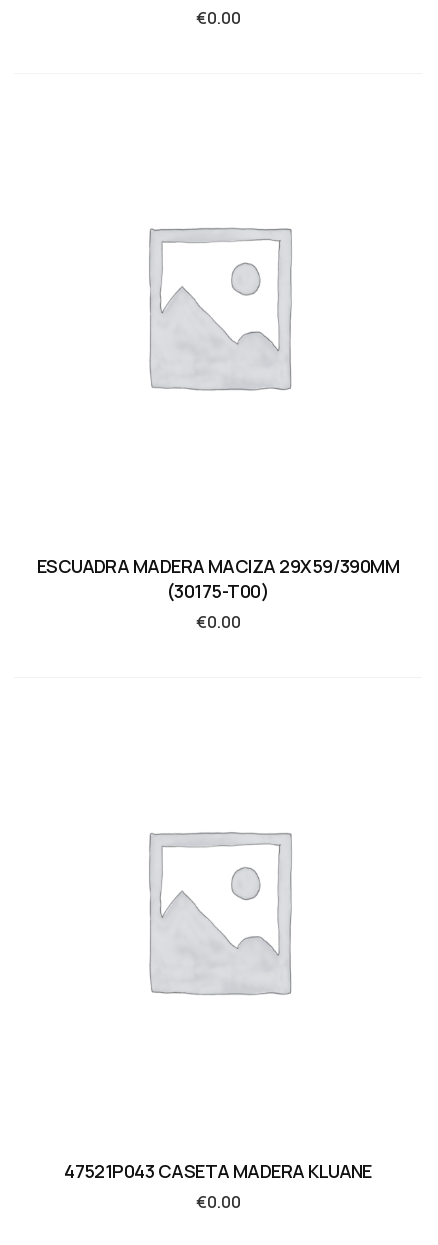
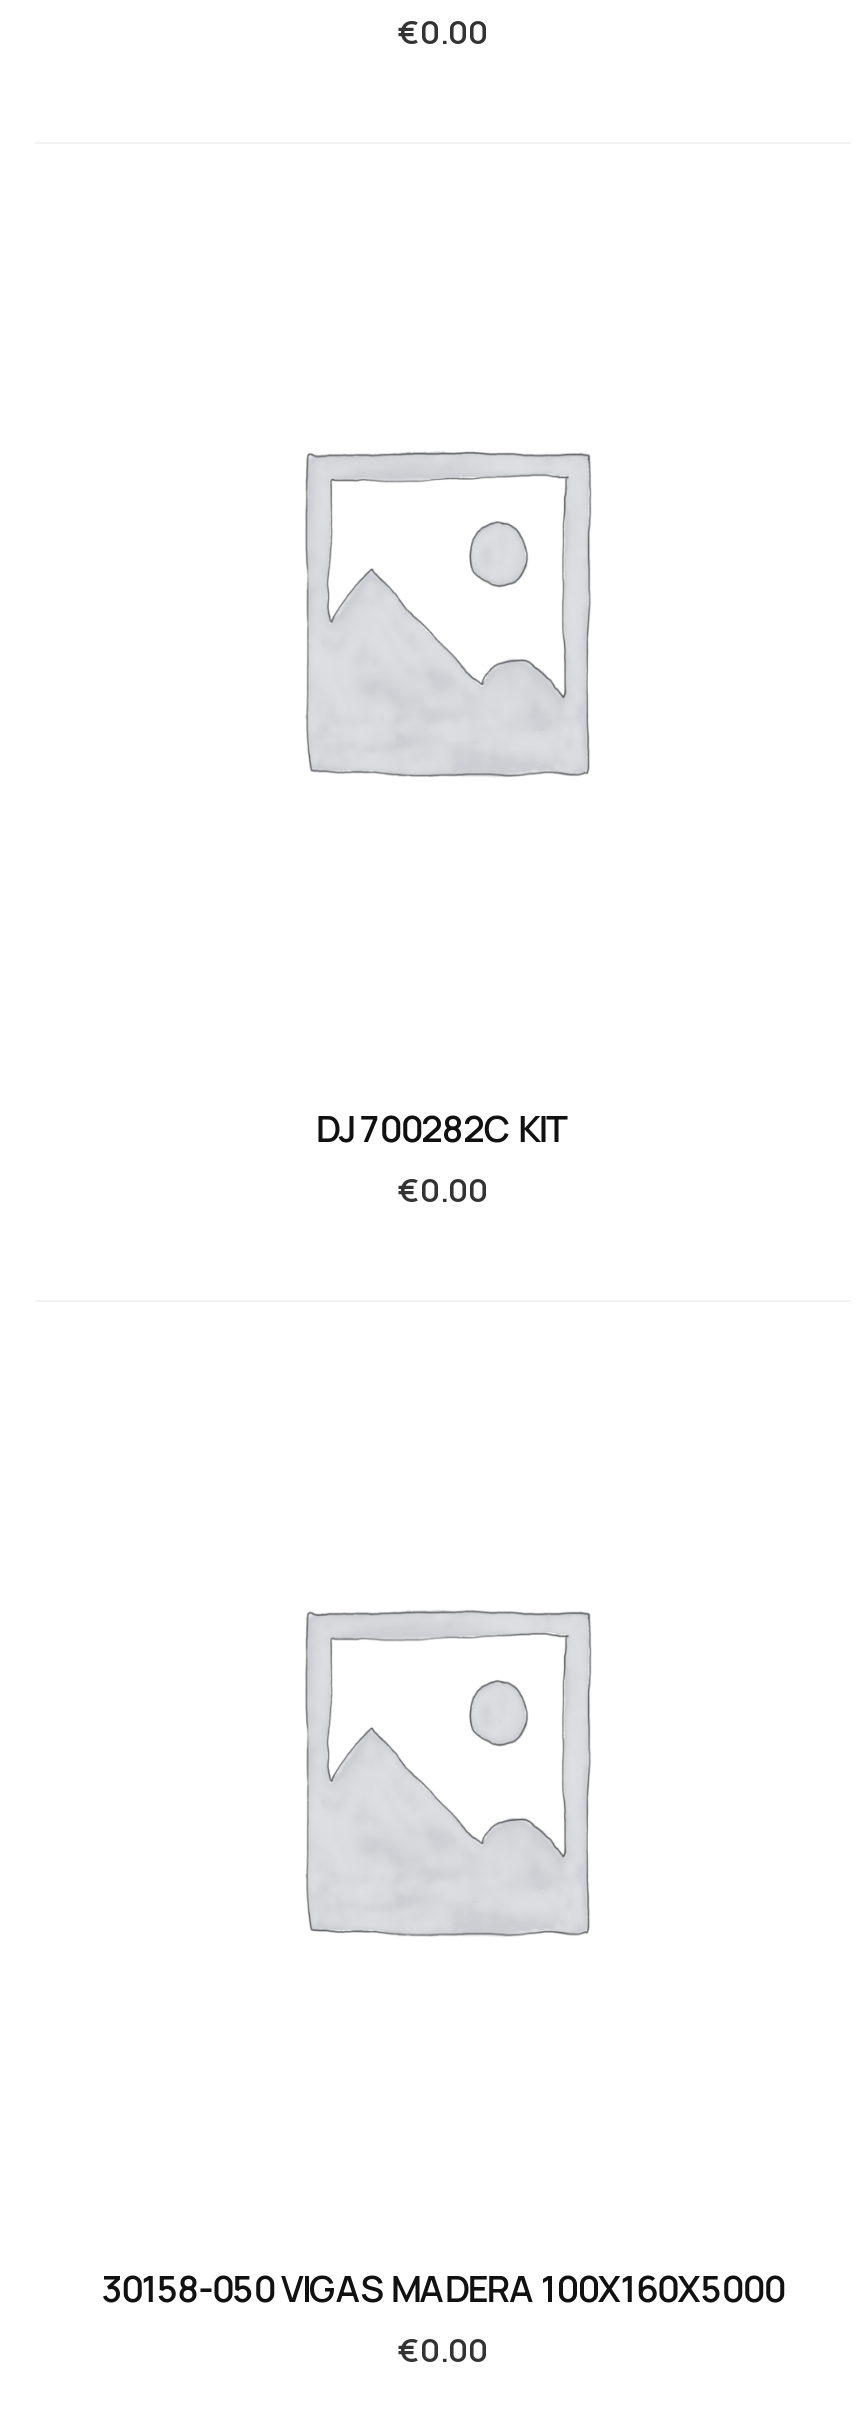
- ESCUADRA MADERA MACIZA 29X59/390MM
- (30175-T00)
+ DJ 700282C KIT

- 47521P043 CASETA MADERA KLUANE
+ 30158-050 VIGAS MADERA 100X160X5000
